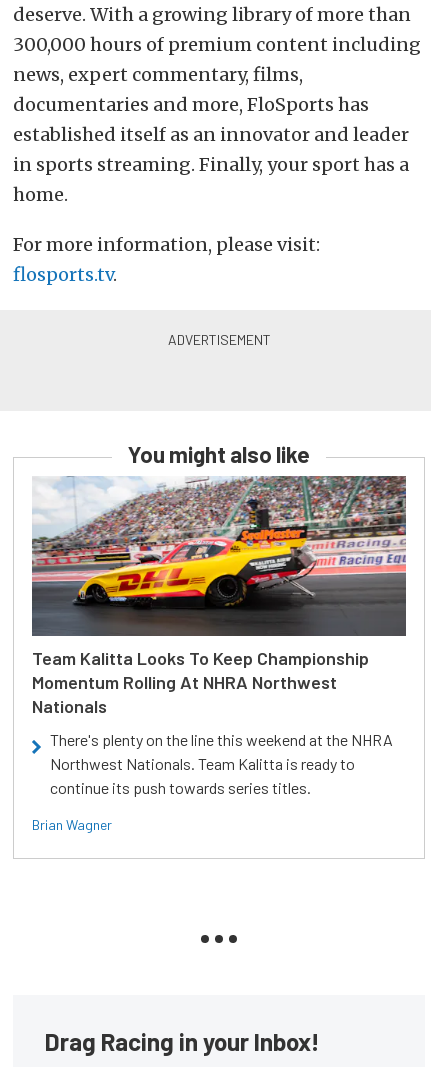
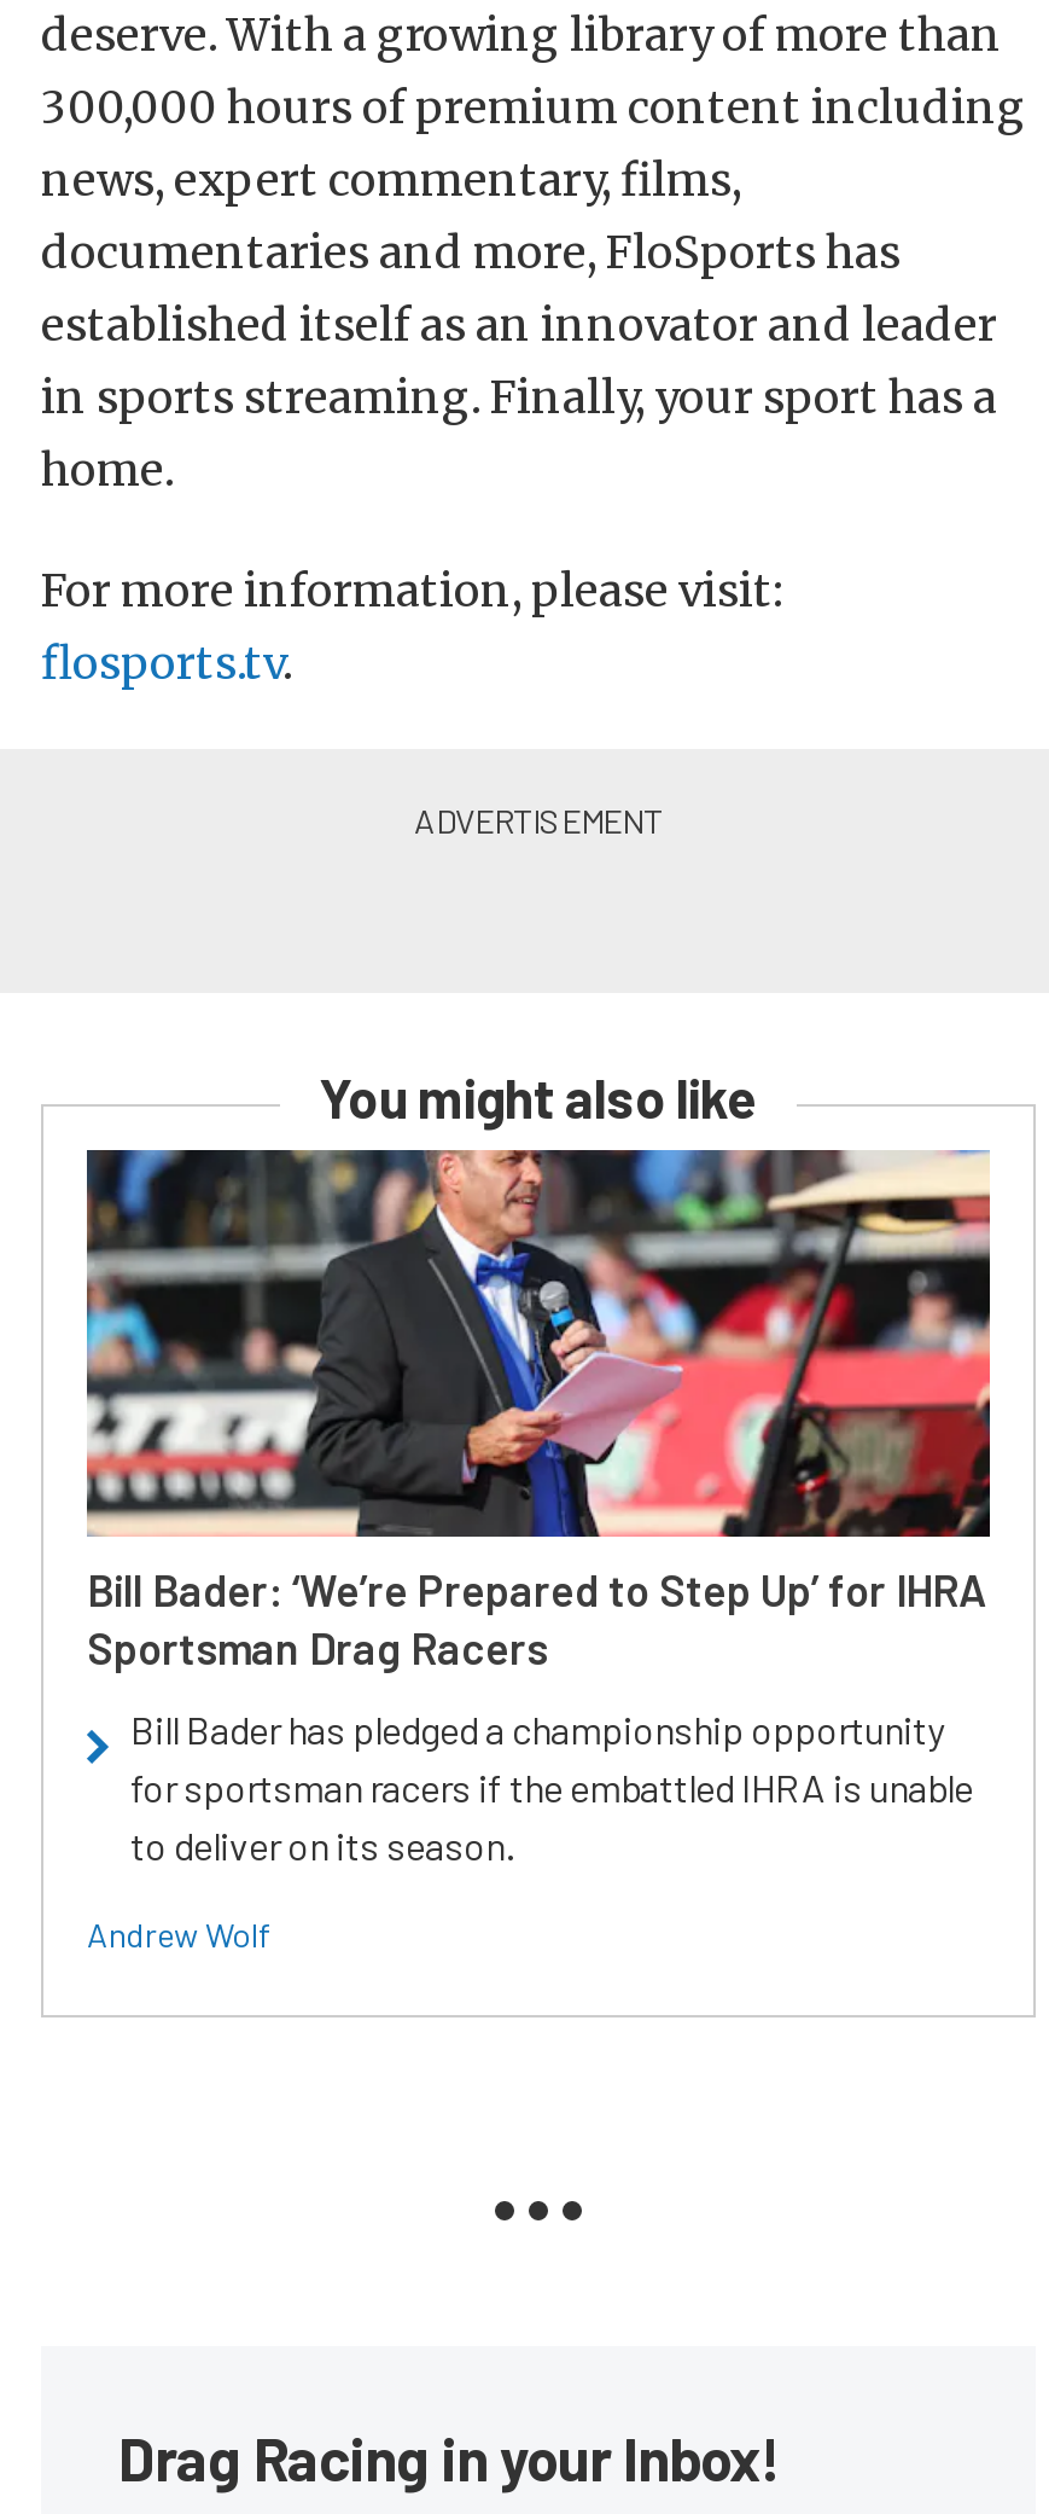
- [image]
- Team Kalitta Looks To Keep Championship
- Momentum Rolling At NHRA Northwest
- Nationals
+ [image]
+ Bill Bader: ‘We’re Prepared to Step Up’ for IHRA
+ Sportsman Drag Racers

- There's plenty on the line this weekend at the NHRA
- Northwest Nationals. Team Kalitta is ready to
- continue its push towards series titles.
+ Bill Bader has pledged a championship opportunity
+ for sportsman racers if the embattled IHRA is unable
+ to deliver on its season.

- Brian Wagner
+ Andrew Wolf
